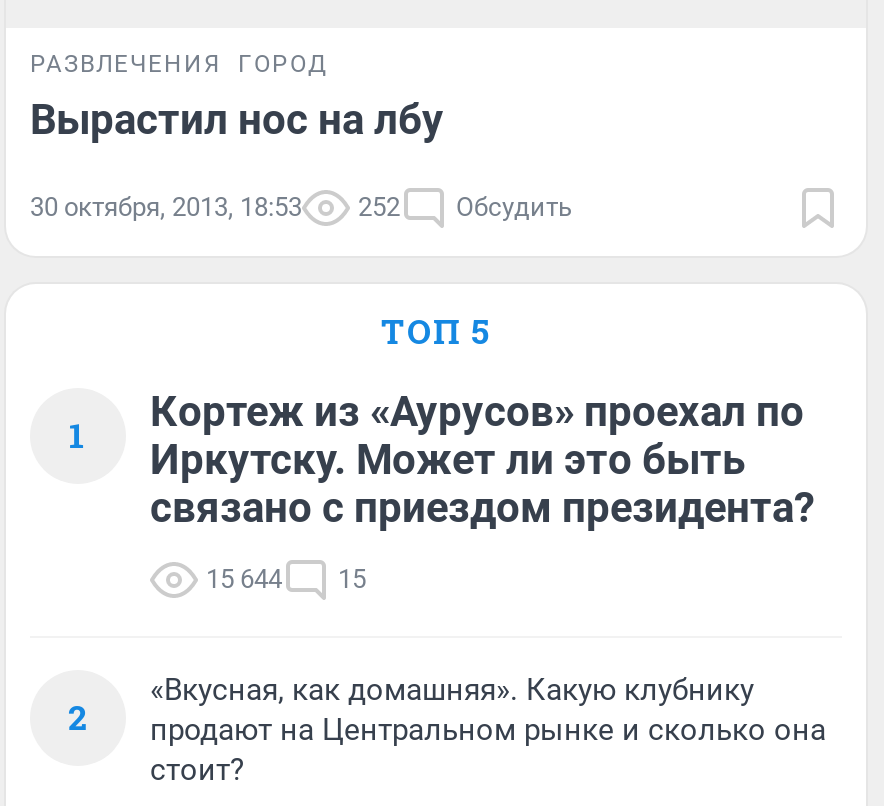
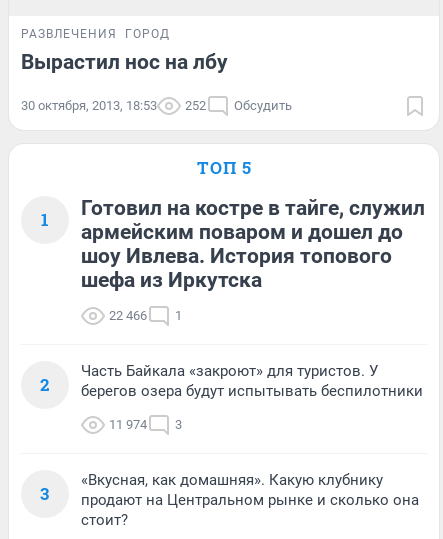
- Кортеж из «Аурусов» проехал по
- Иркутску. Может ли это быть
- связано с приездом президента?
+ Готовил на костре в тайге, служил
+ армейским поваром и дошел до
+ шоу Ивлева. История топового
+ шефа из Иркутска

+ Часть Байкала «закроют» для туристов. У
+ берегов озера будут испытывать беспилотники
+ 11 974
+ 3
+ 3

- 15 644
- 15
+ 22 466
+ 1
